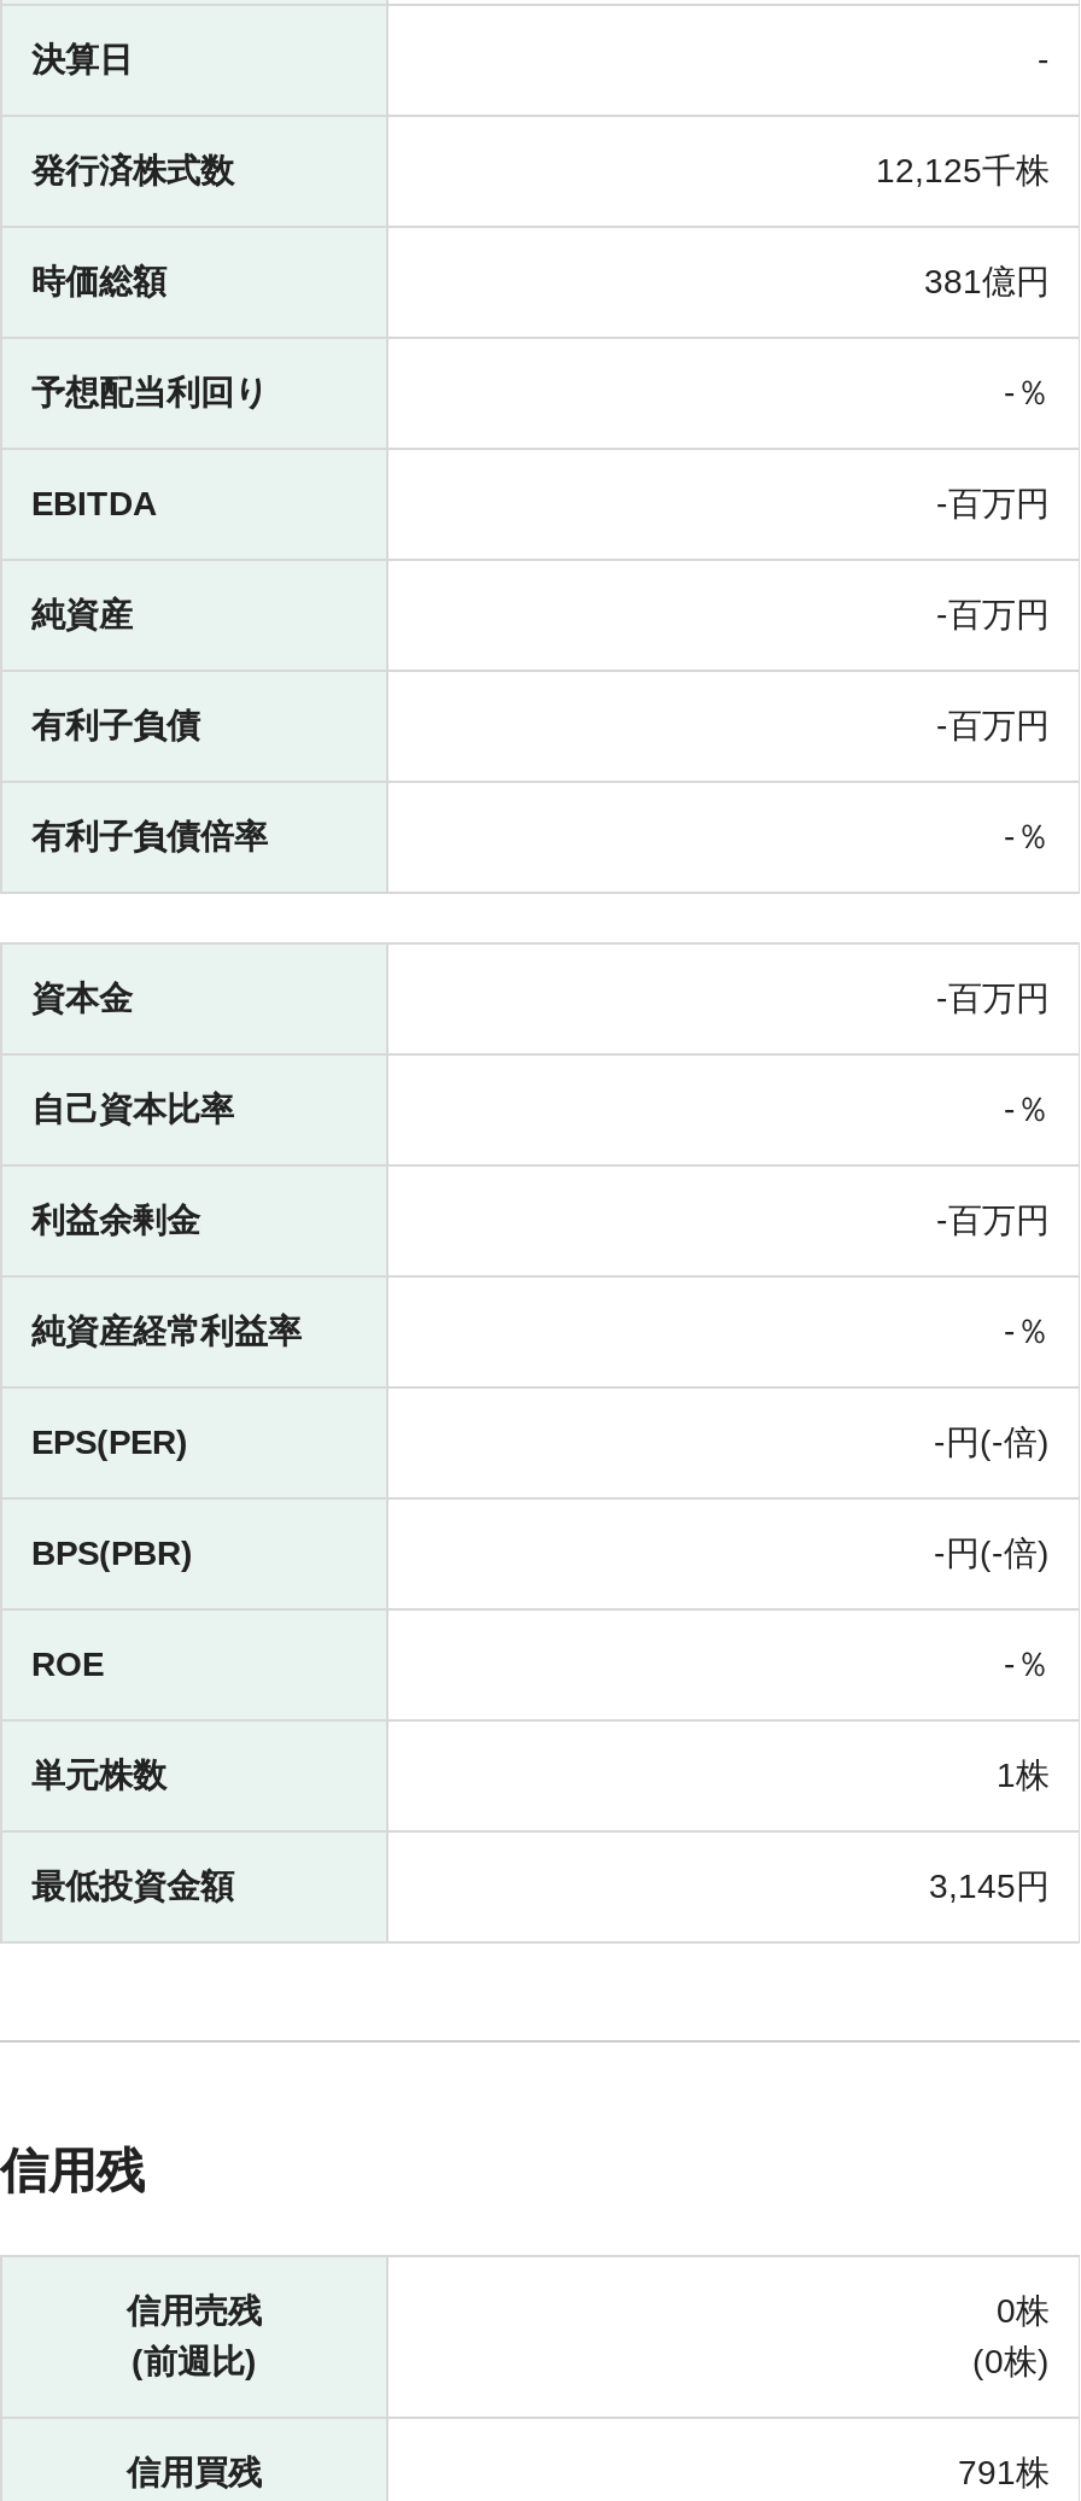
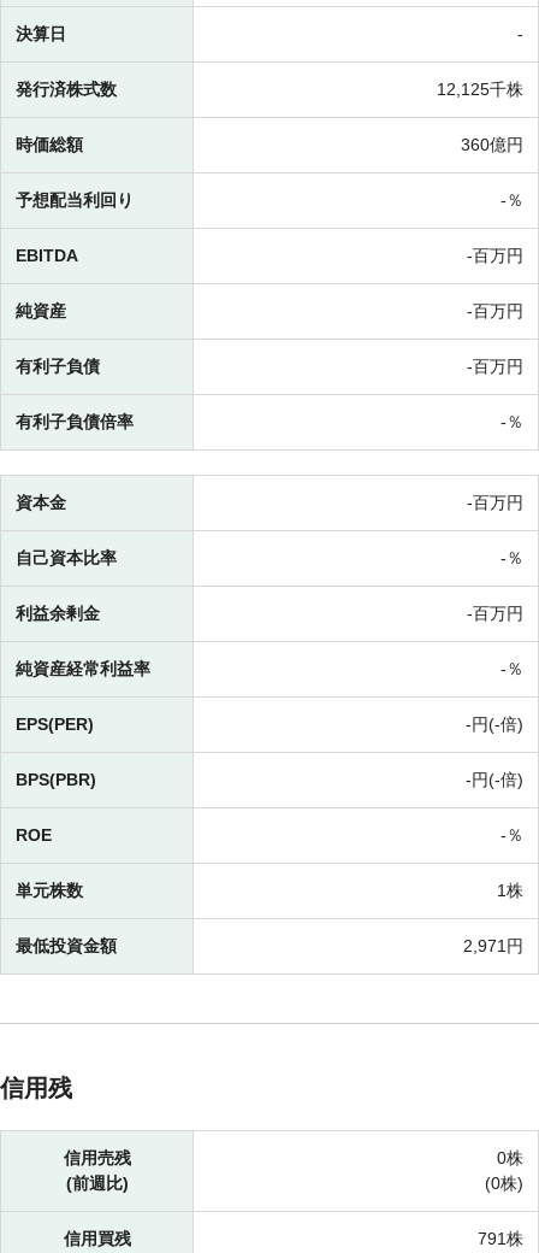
- 381億円
+ 360億円

- 3,145円
+ 2,971円
